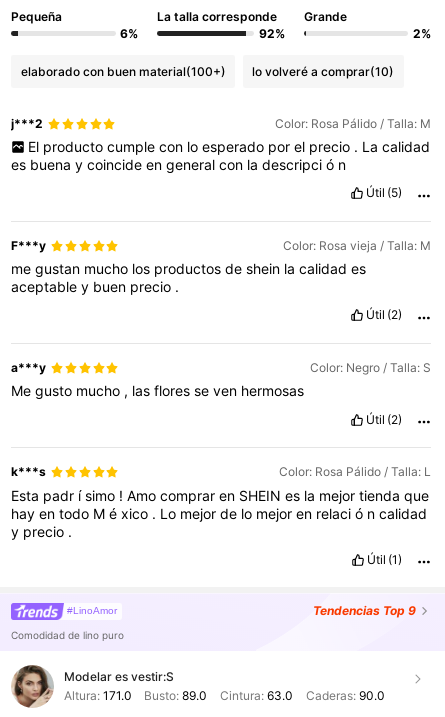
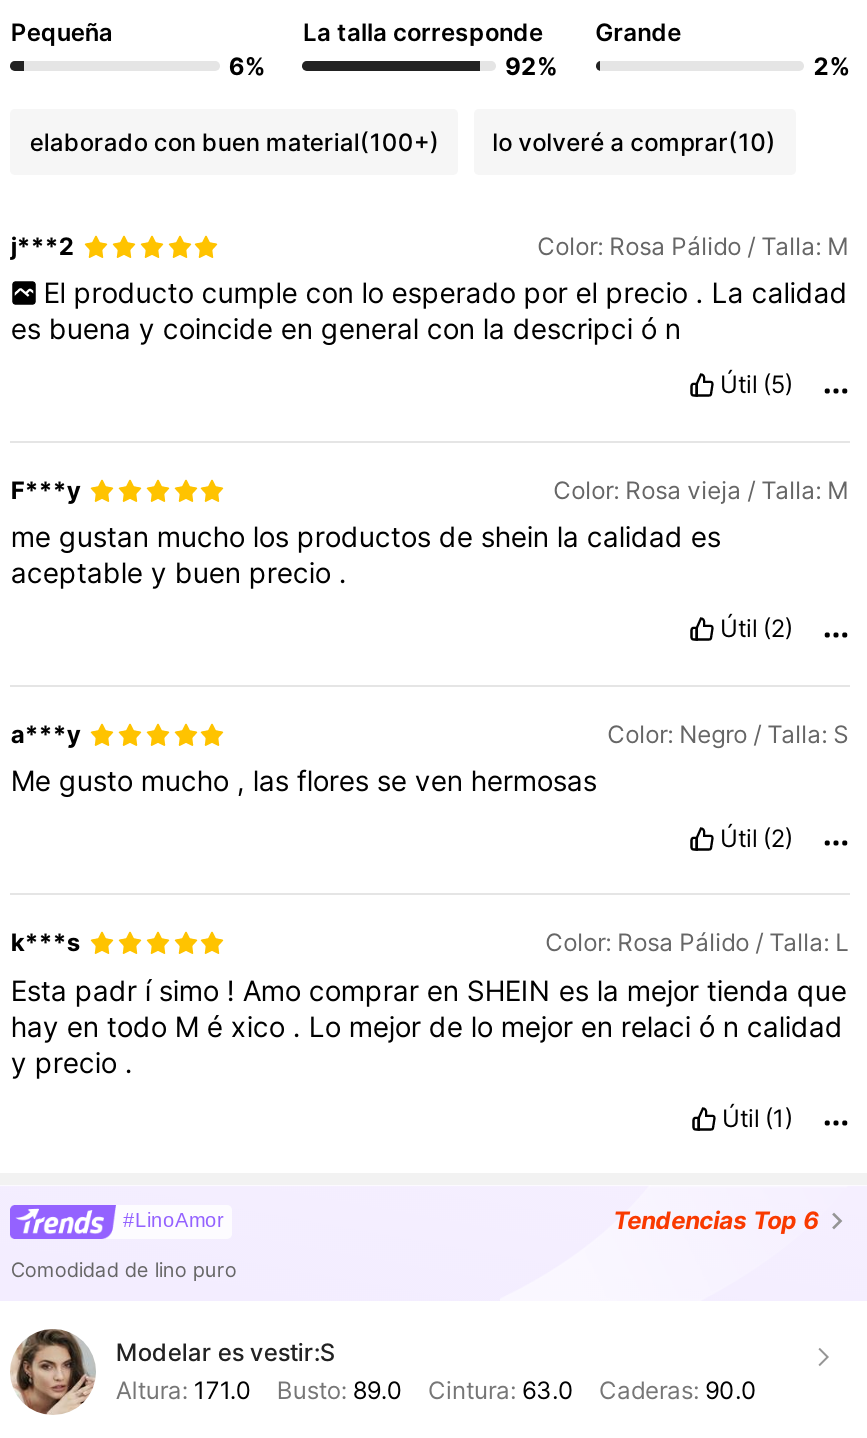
- Tendencias Top 9
+ Tendencias Top 6
